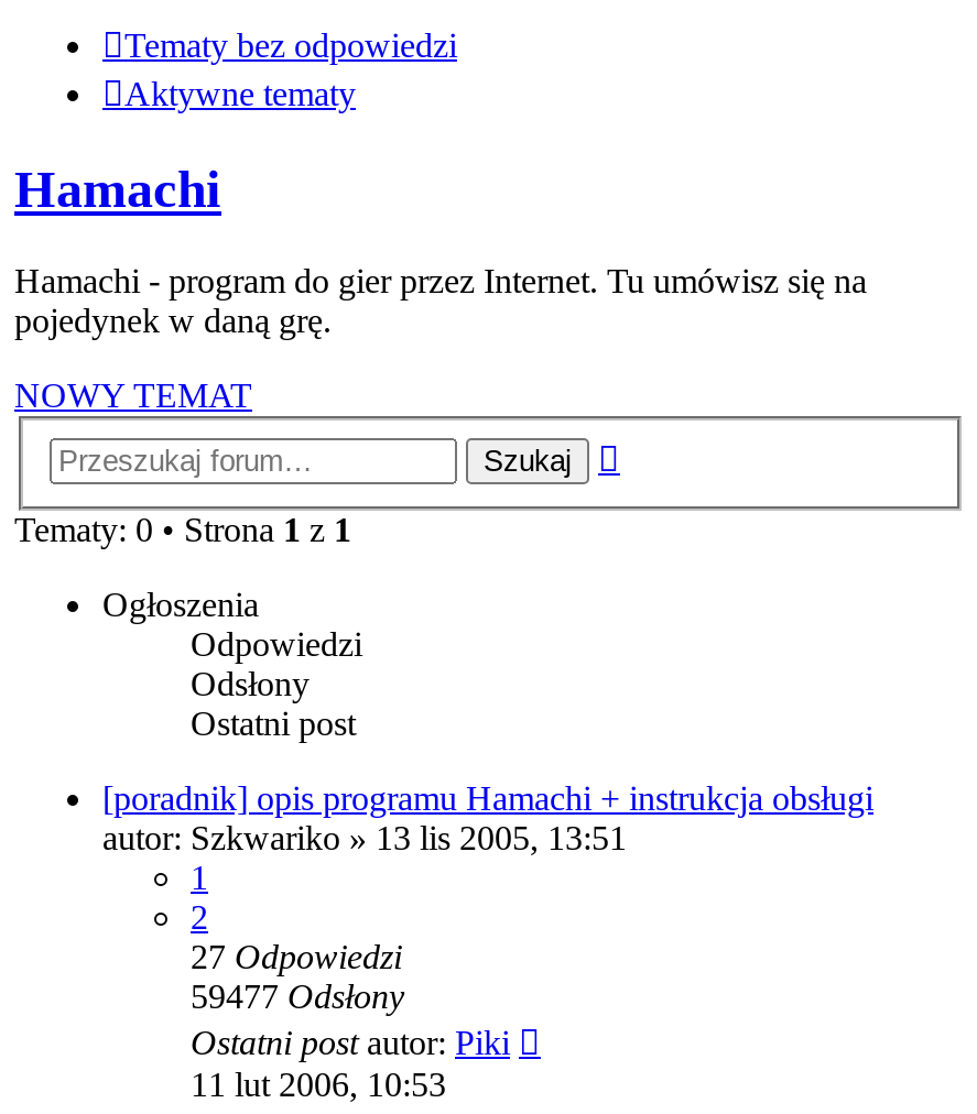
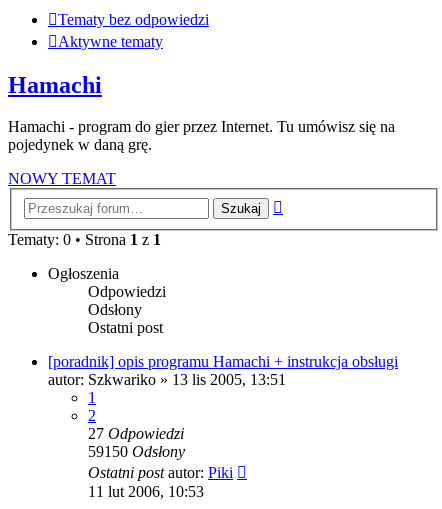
- 59477Odsłony
+ 59150Odsłony
